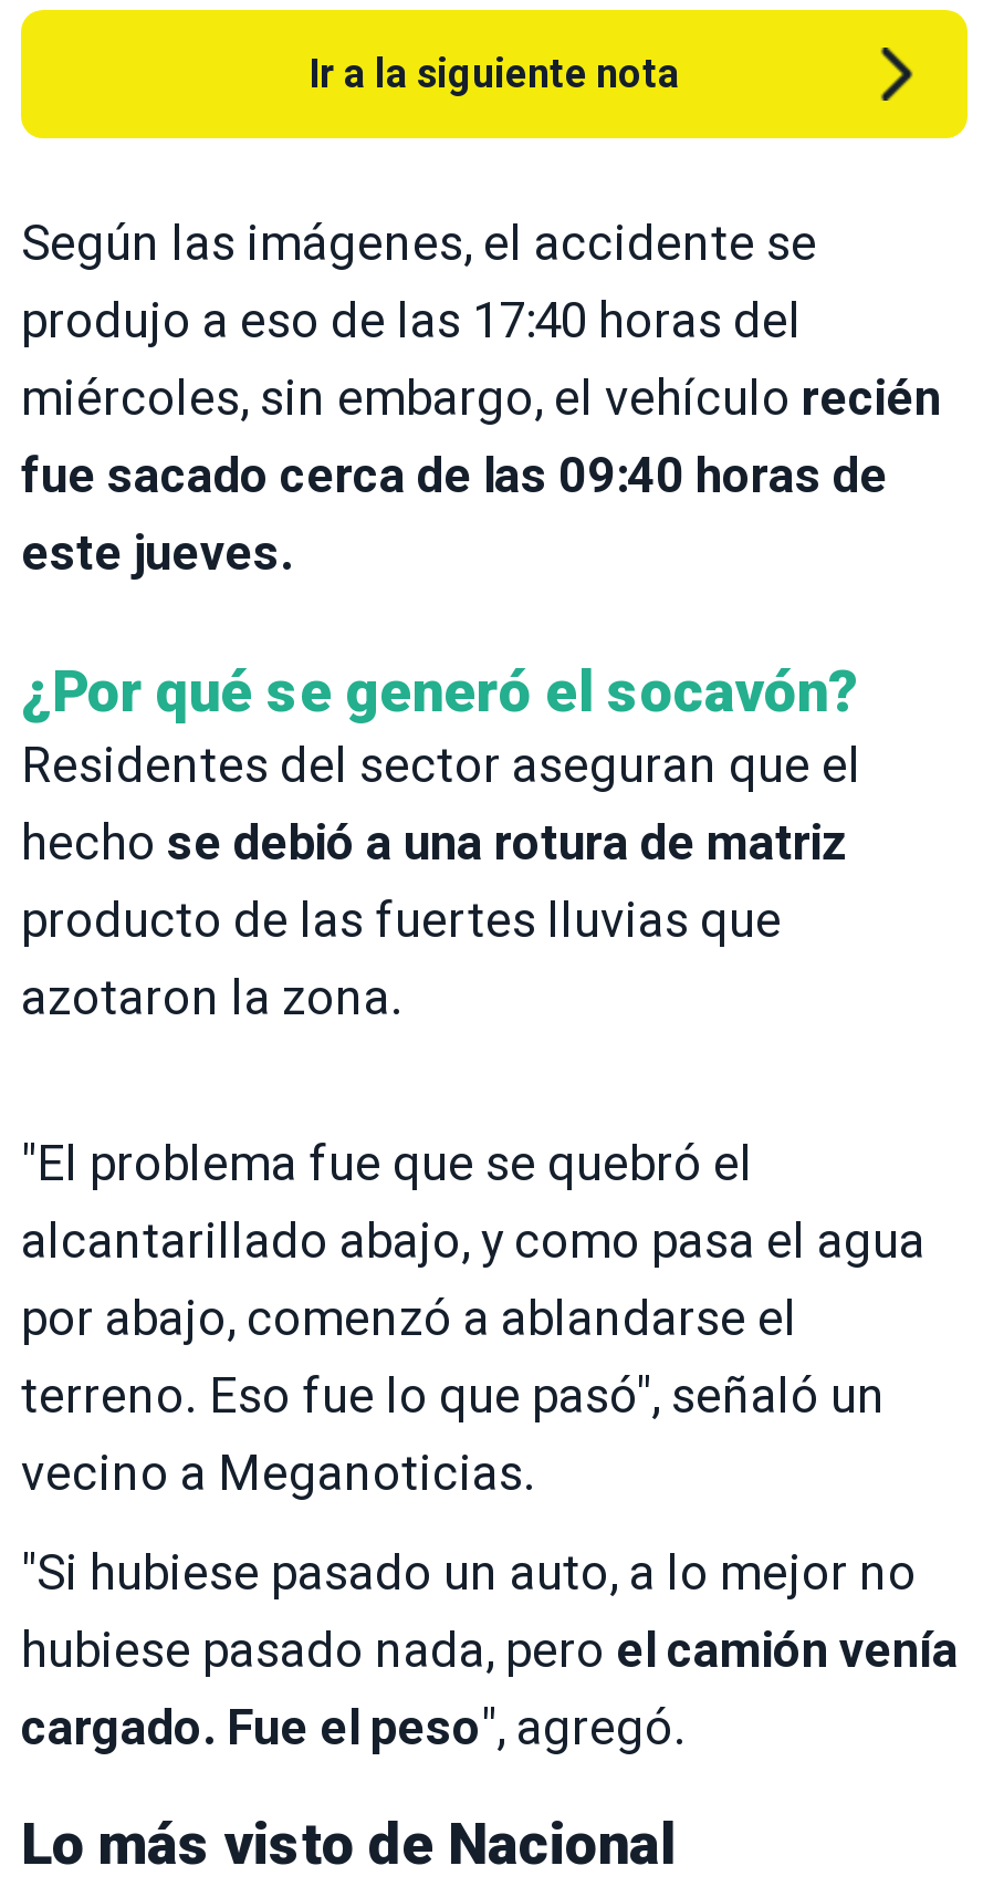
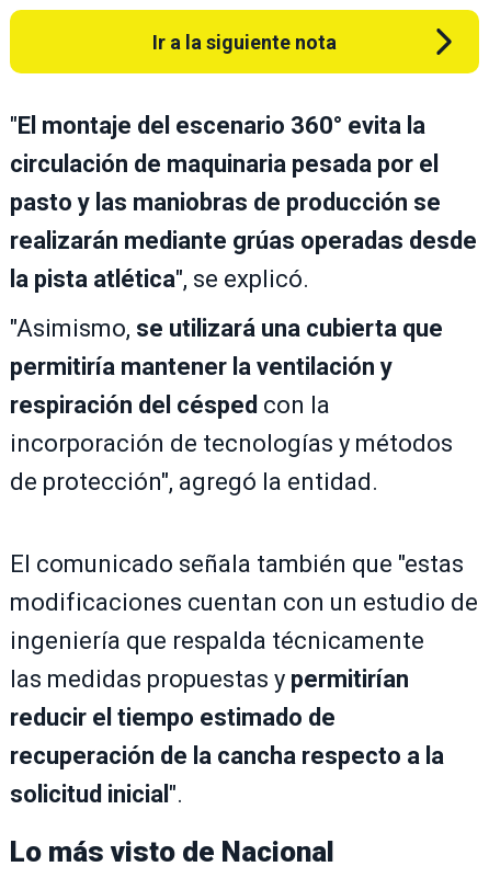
- Según las imágenes, el accidente se
- produjo a eso de las 17:40 horas del
- miércoles, sin embargo, el vehículo recién
- fue sacado cerca de las 09:40 horas de
- este jueves.
- ¿Por qué se generó el socavón?
- Residentes del sector aseguran que el
- hecho se debió a una rotura de matriz
- producto de las fuertes lluvias que
- azotaron la zona.
- "El problema fue que se quebró el
- alcantarillado abajo, y como pasa el agua
- por abajo, comenzó a ablandarse el
- terreno. Eso fue lo que pasó", señaló un
- vecino a Meganoticias.
- "Si hubiese pasado un auto, a lo mejor no
- hubiese pasado nada, pero el camión venía
- cargado. Fue el peso", agregó.
+ "El montaje del escenario 360° evita la
+ circulación de maquinaria pesada por el
+ pasto y las maniobras de producción se
+ realizarán mediante grúas operadas desde
+ la pista atlética", se explicó.
+ "Asimismo, se utilizará una cubierta que
+ permitiría mantener la ventilación y
+ respiración del césped con la
+ incorporación de tecnologías y métodos
+ de protección", agregó la entidad.
+ El comunicado señala también que "estas
+ modificaciones cuentan con un estudio de
+ ingeniería que respalda técnicamente
+ las medidas propuestas y permitirían
+ reducir el tiempo estimado de
+ recuperación de la cancha respecto a la
+ solicitud inicial".
